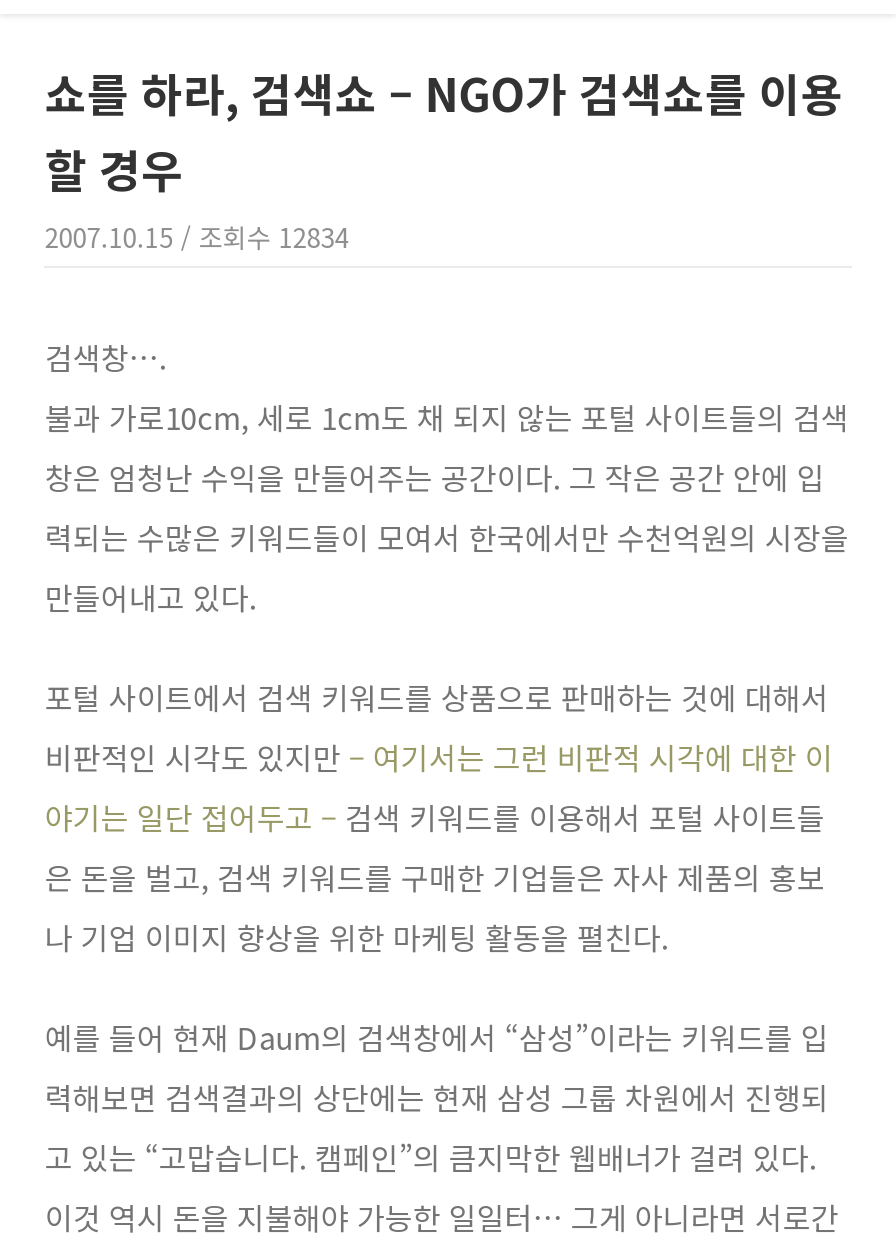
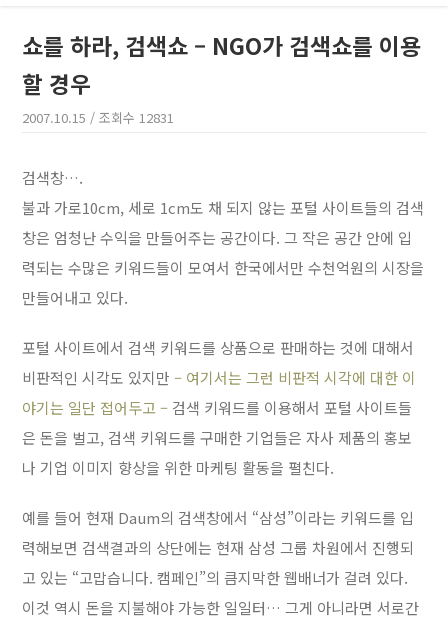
- 2007.10.15 / 조회수 12834
+ 2007.10.15 / 조회수 12831
